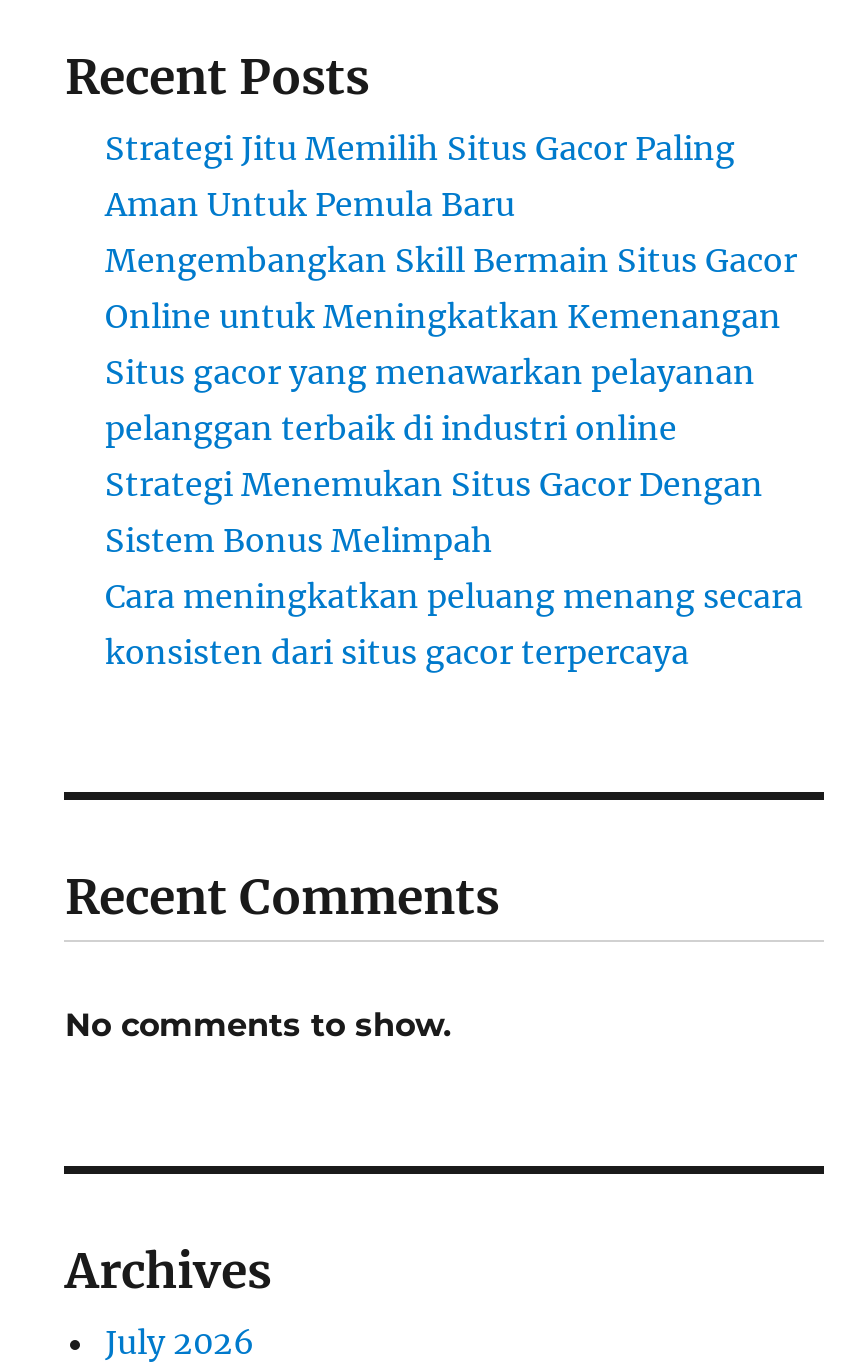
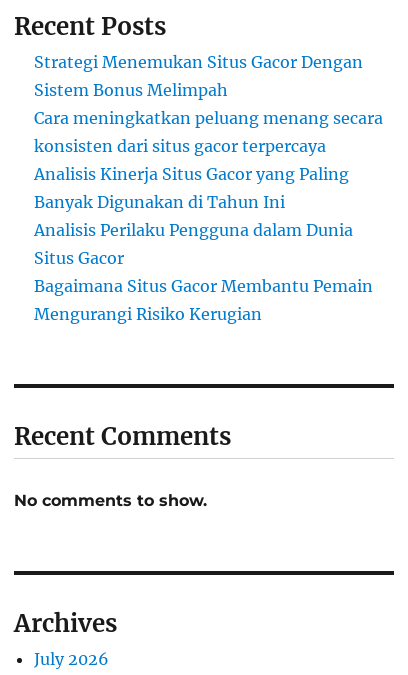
- Strategi Jitu Memilih Situs Gacor Paling
- Aman Untuk Pemula Baru
- Mengembangkan Skill Bermain Situs Gacor
- Online untuk Meningkatkan Kemenangan
- Situs gacor yang menawarkan pelayanan
- pelanggan terbaik di industri online

moved up: Strategi Menemukan Situs Gacor Dengan | Sistem Bonus Melimpah | Cara meningkatkan peluang menang secara | konsisten dari situs gacor terpercaya

+ Analisis Kinerja Situs Gacor yang Paling
+ Banyak Digunakan di Tahun Ini
+ Analisis Perilaku Pengguna dalam Dunia
+ Situs Gacor
+ Bagaimana Situs Gacor Membantu Pemain
+ Mengurangi Risiko Kerugian
